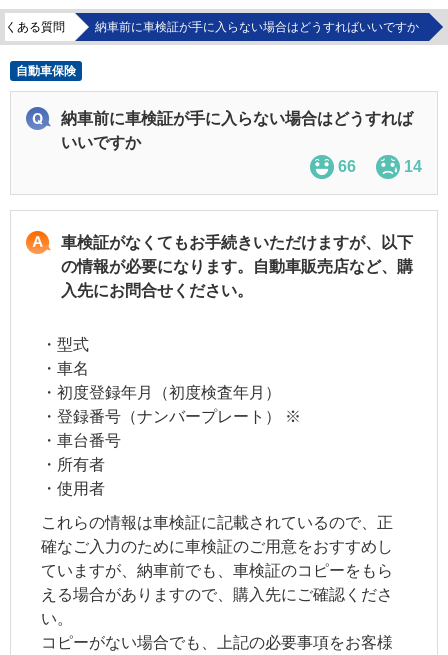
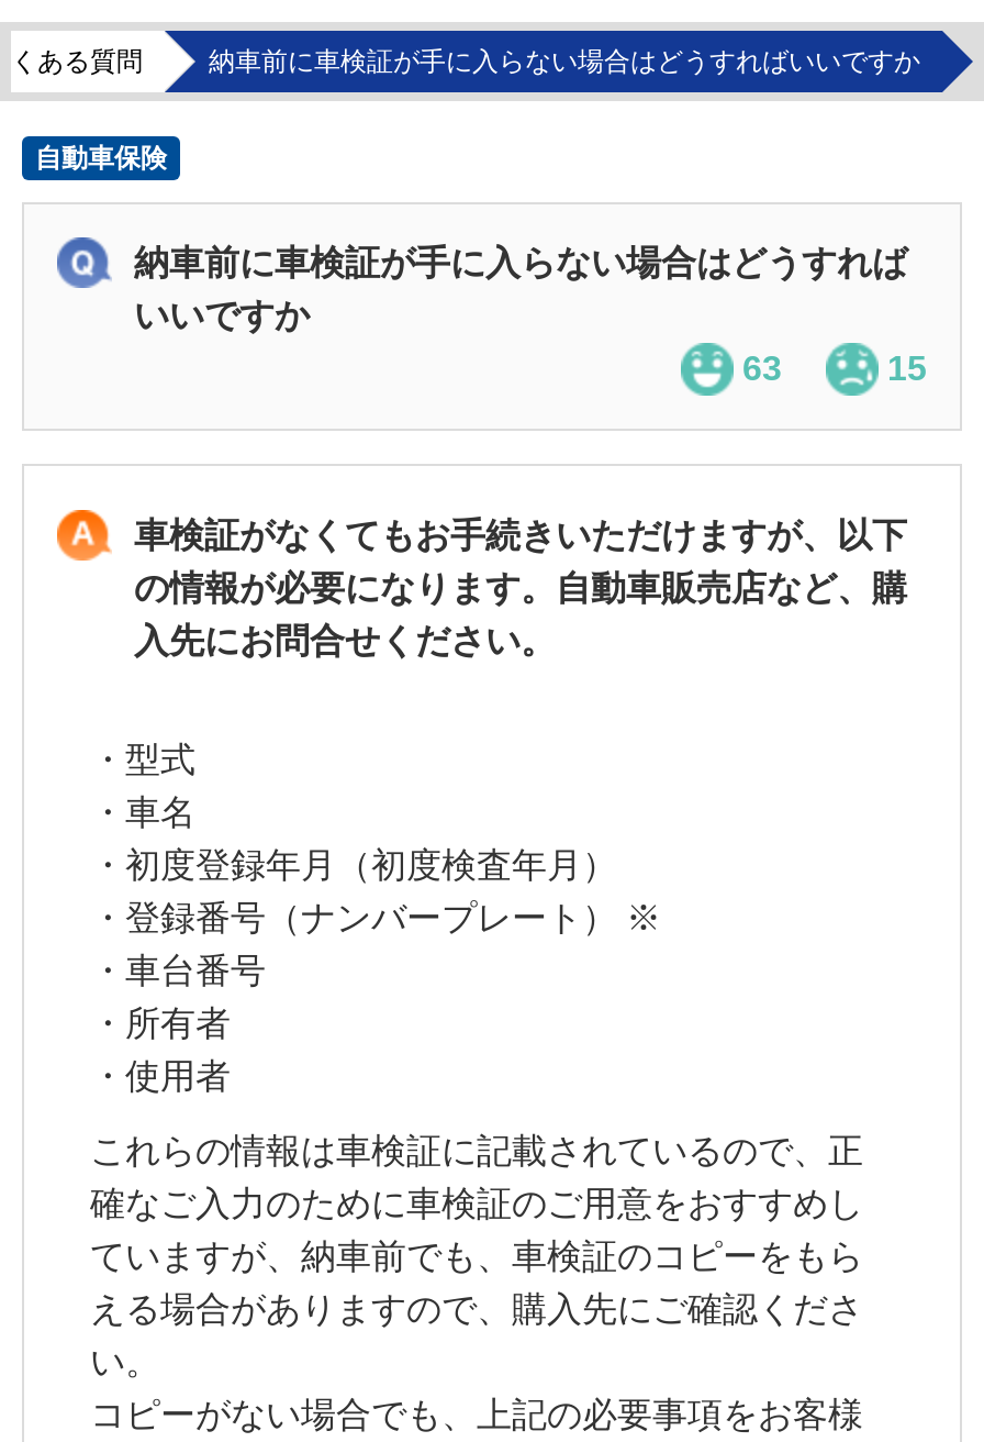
- 66
+ 63

- 14
+ 15
